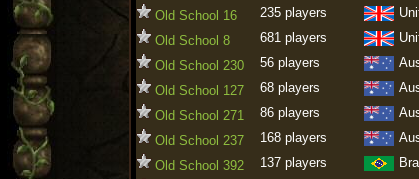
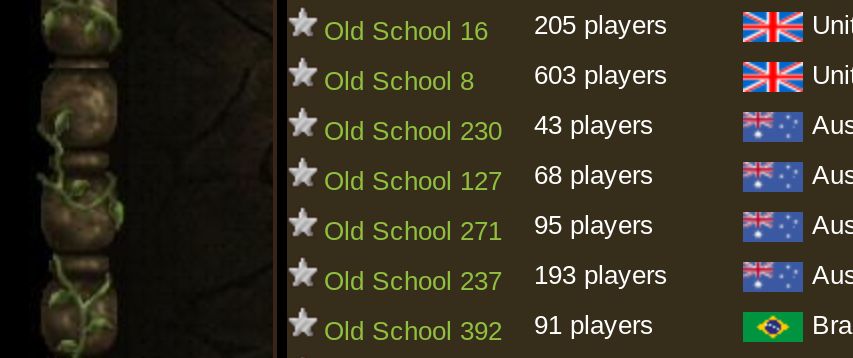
- Old School 16 235 players
+ Old School 16 205 players

- Old School 8 681 players
+ Old School 8 603 players

- Old School 230 56 players
+ Old School 230 43 players

- Old School 271 86 players
+ Old School 271 95 players

- Old School 237 168 players
+ Old School 237 193 players

- Old School 392 137 players
+ Old School 392 91 players
